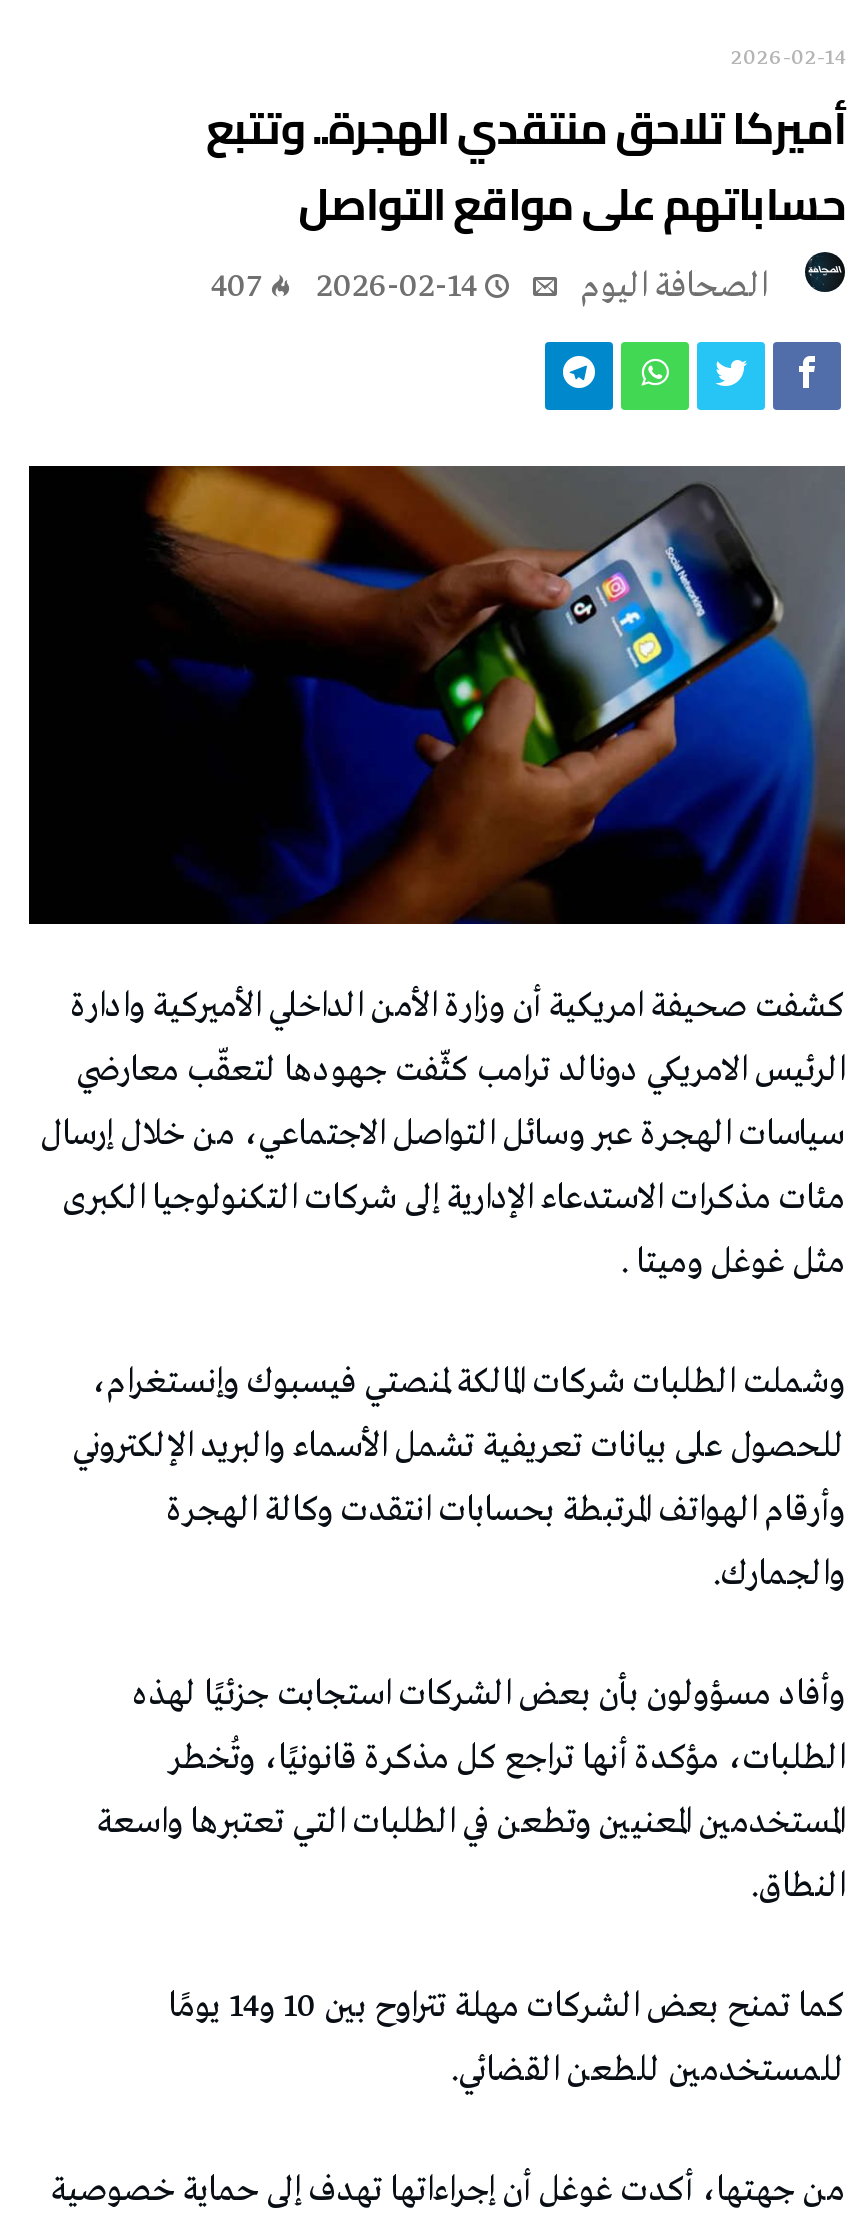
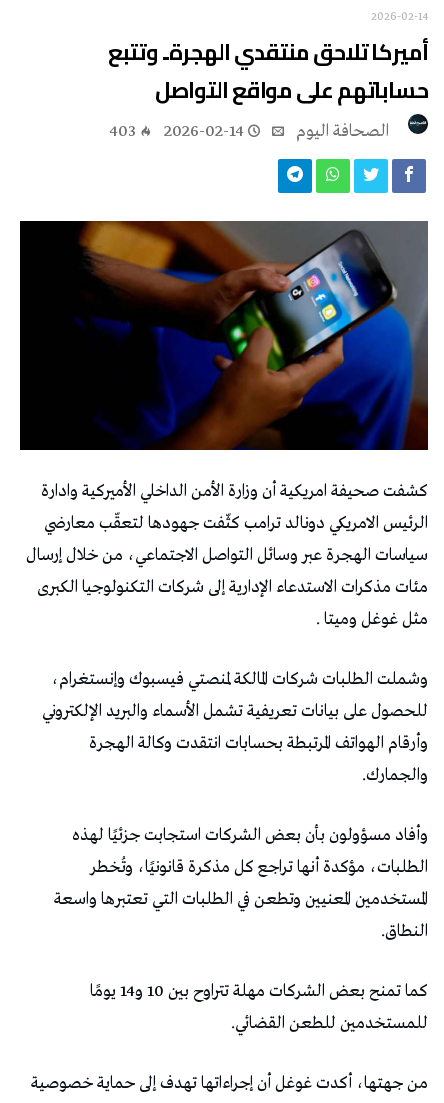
- 407 2026-02-14
+ 403 2026-02-14
